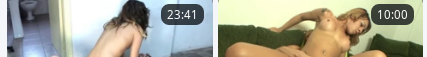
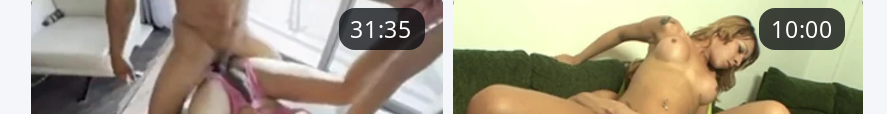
- 23:41
+ 31:35
